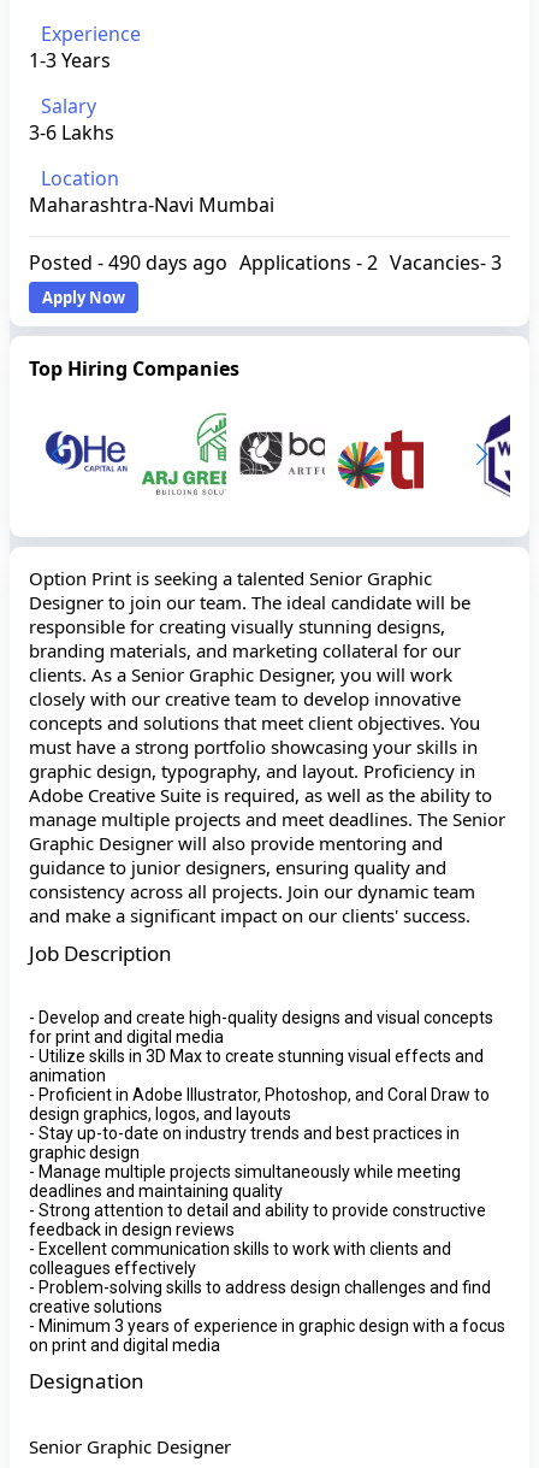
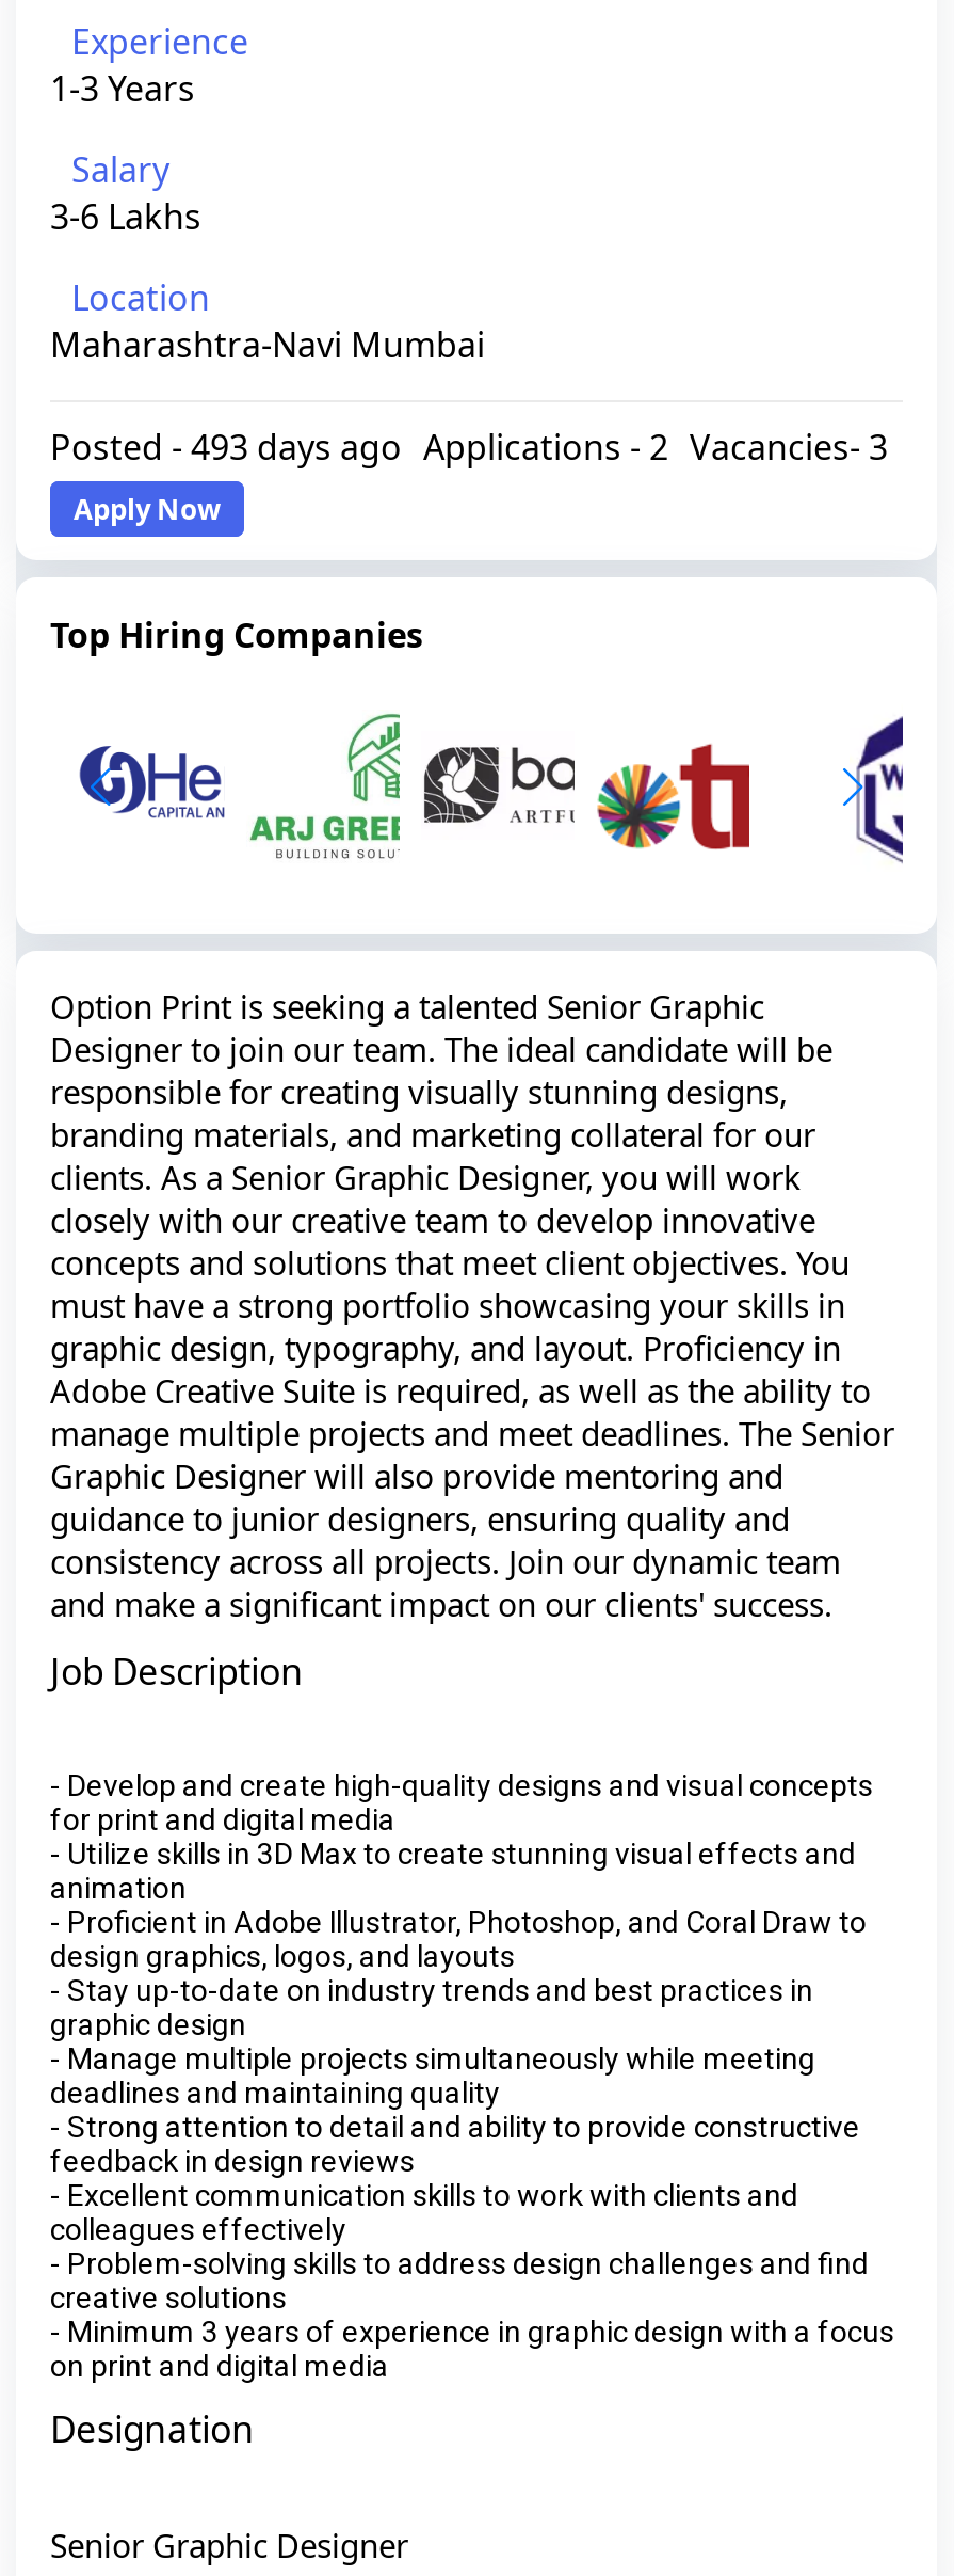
- Posted - 490 days ago Applications - 2 Vacancies- 3
+ Posted - 493 days ago Applications - 2 Vacancies- 3
